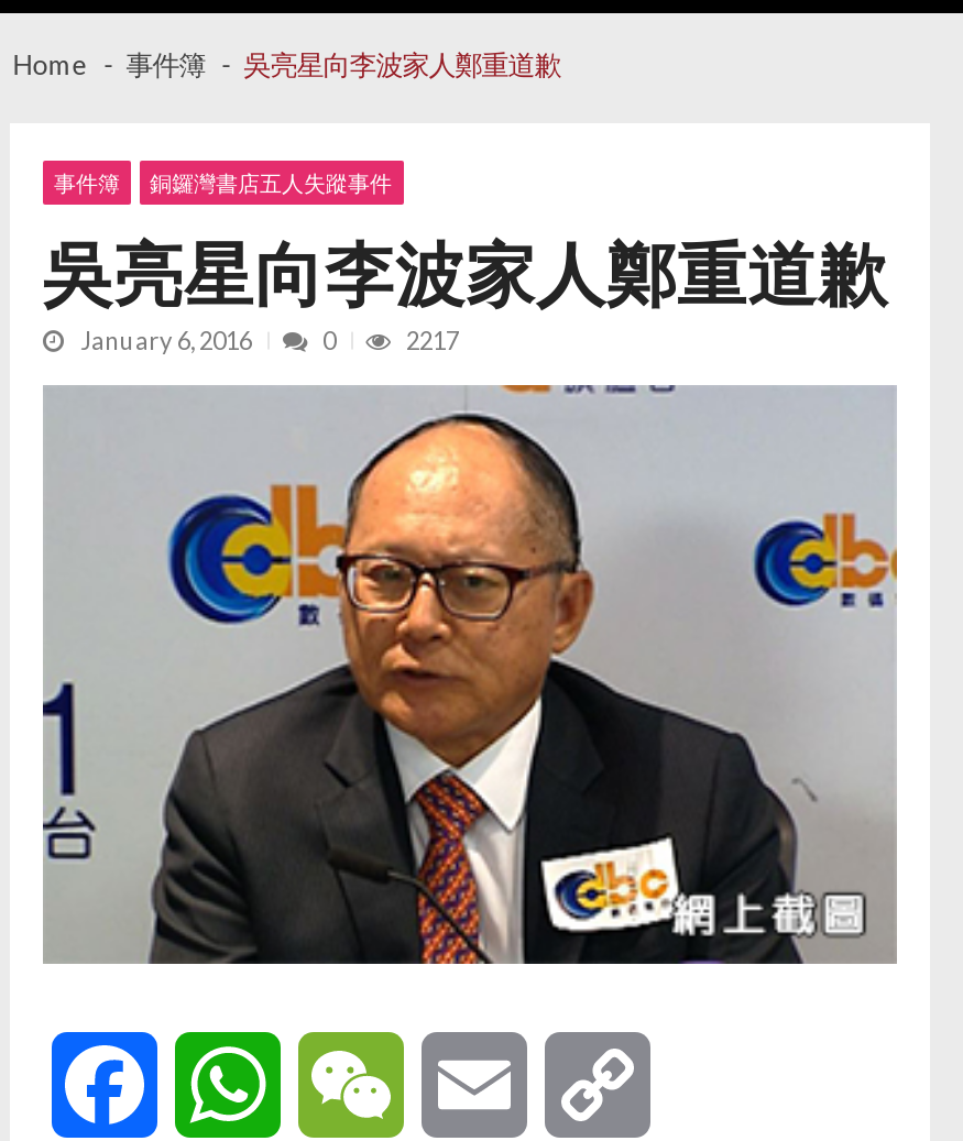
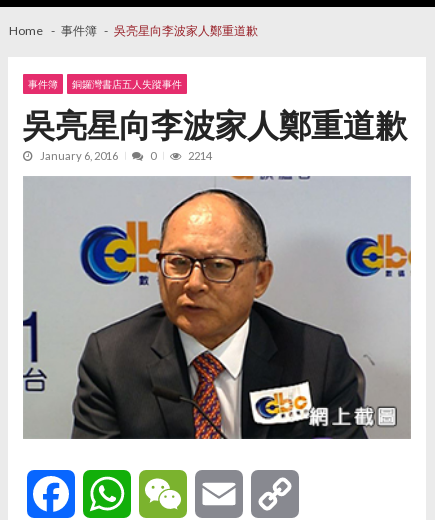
- 2217
+ 2214
